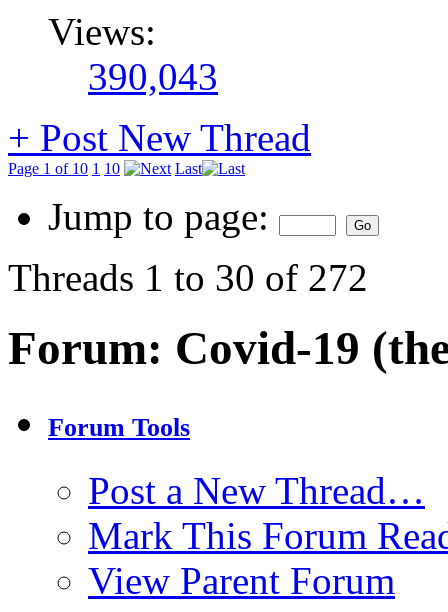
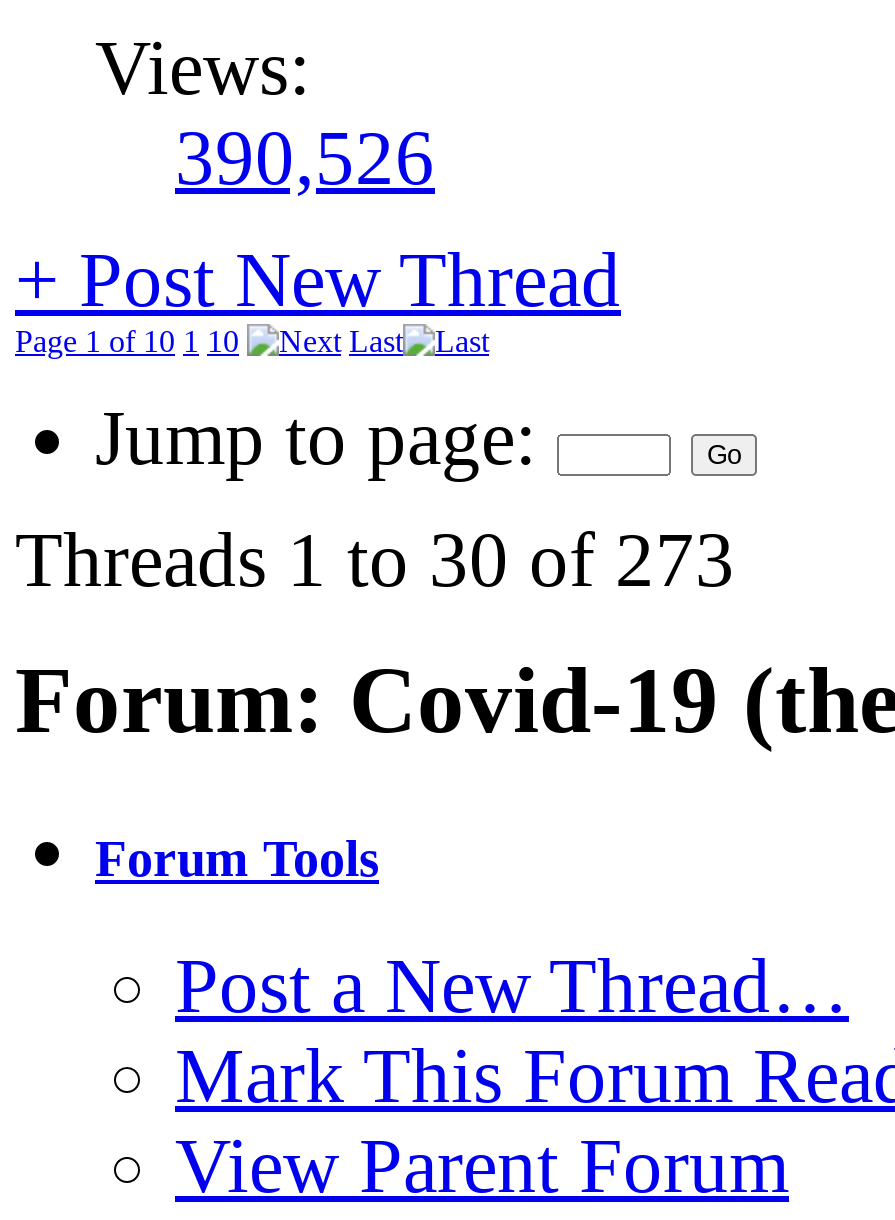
- 390,043
+ 390,526

- Threads 1 to 30 of 272
+ Threads 1 to 30 of 273
